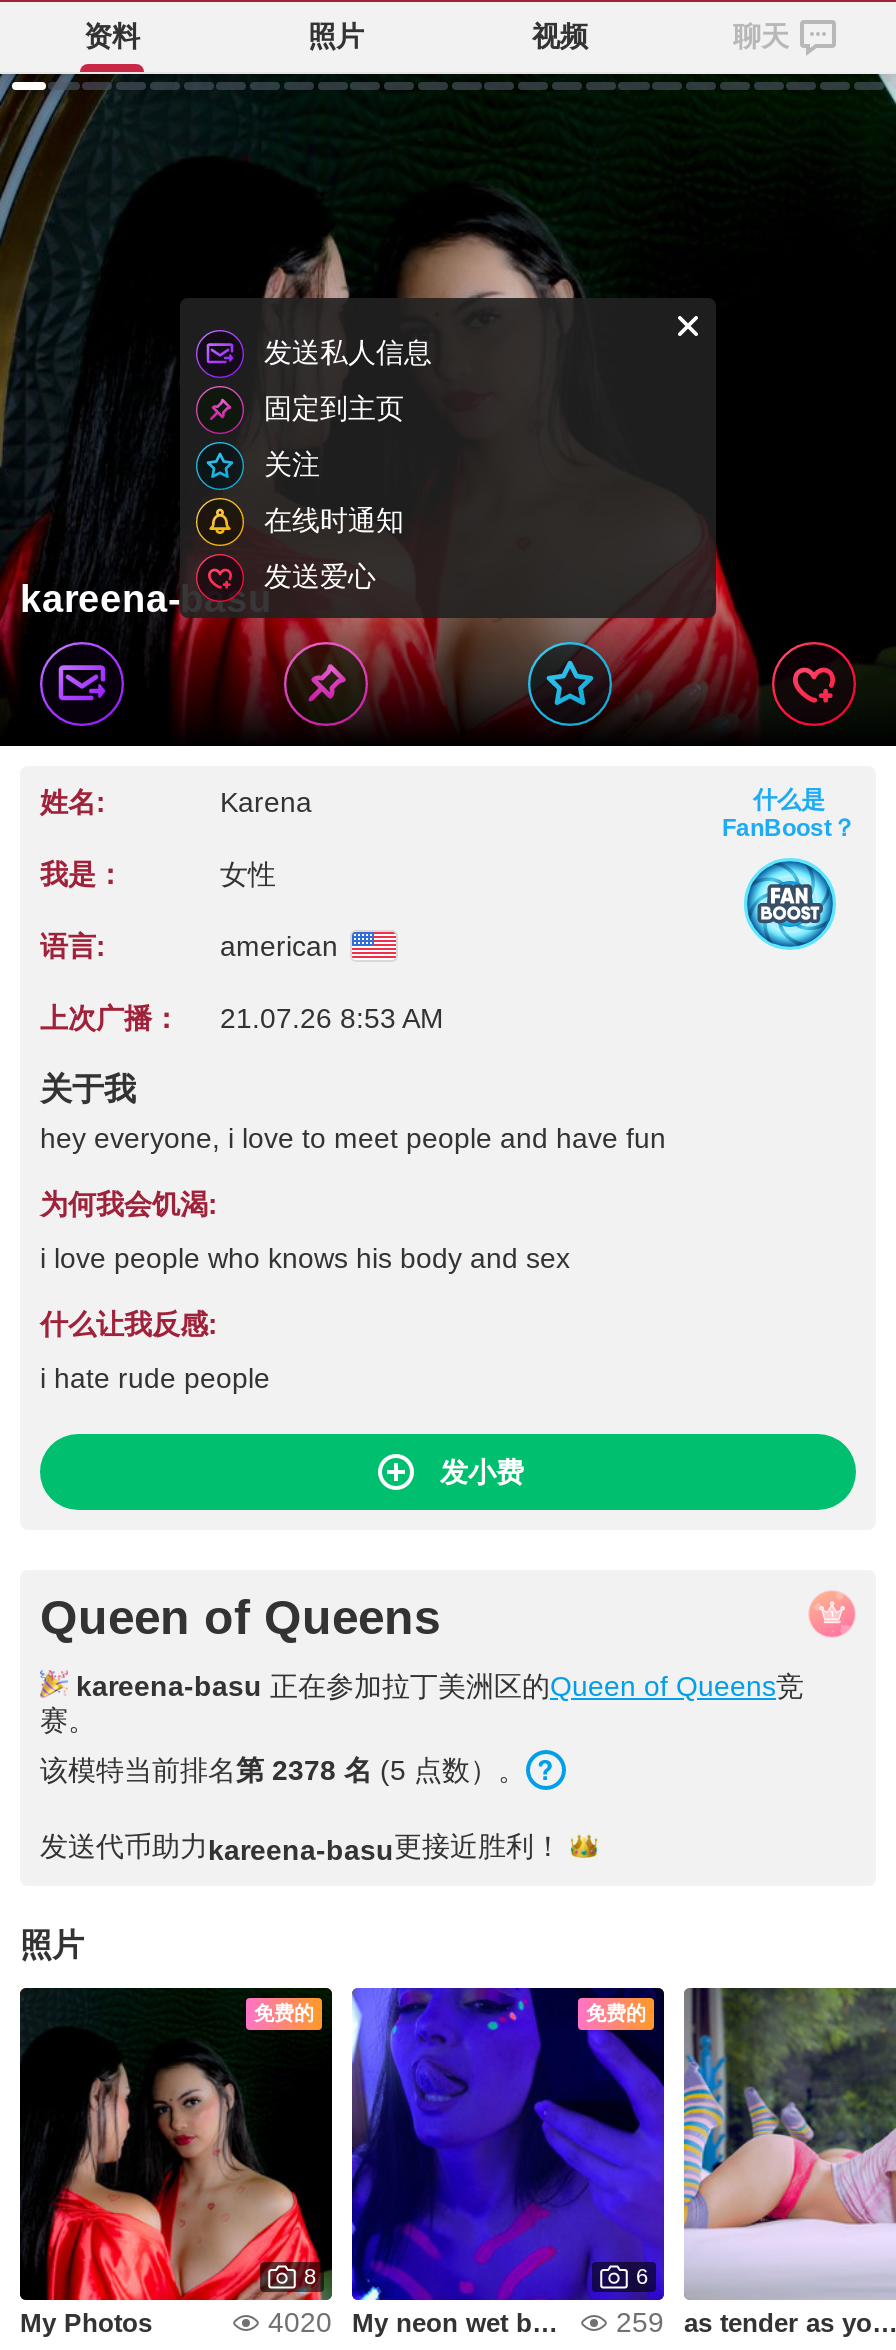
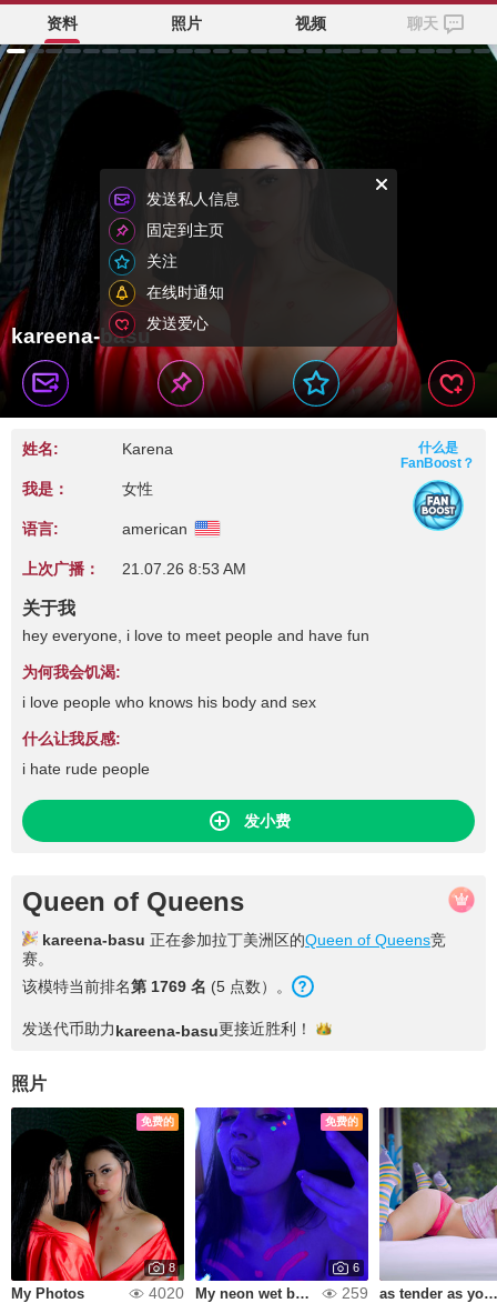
- 该模特当前排名第2378名(5 点数）。
+ 该模特当前排名第1769名(5 点数）。
